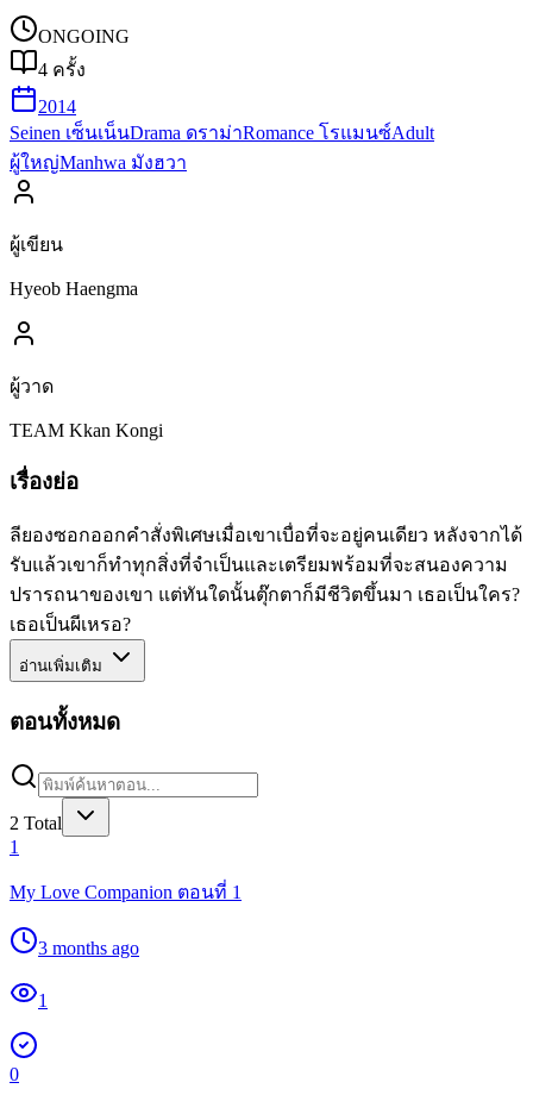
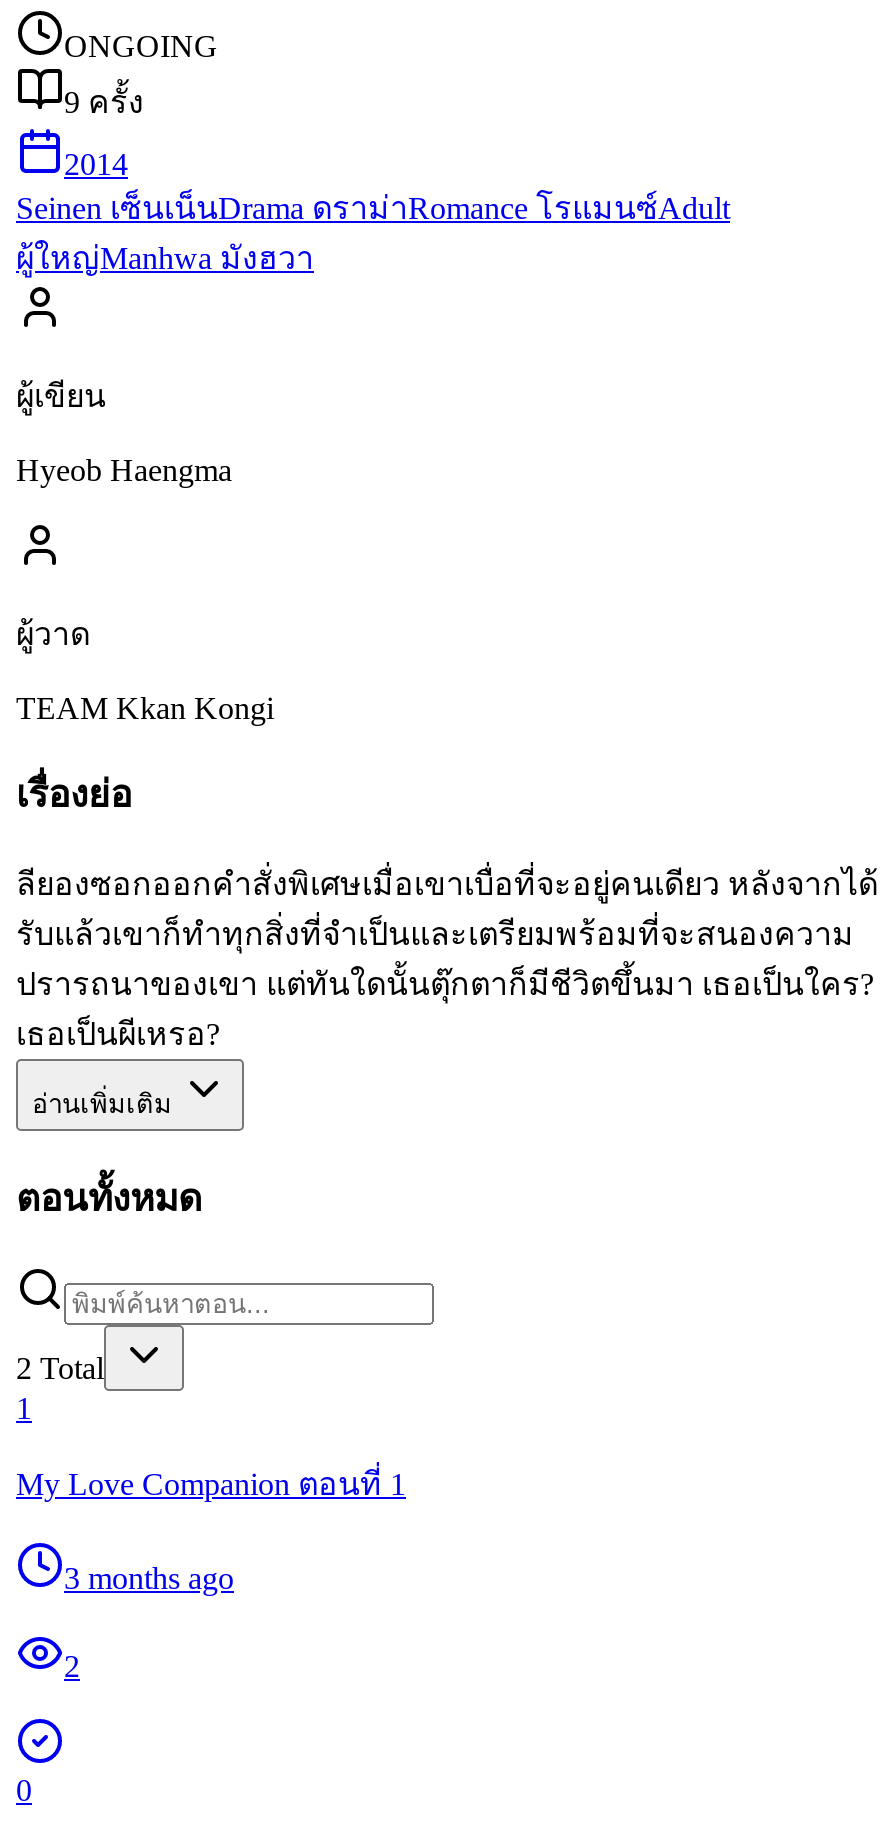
- 4ครั้ง
+ 9ครั้ง

- 1
+ 2
